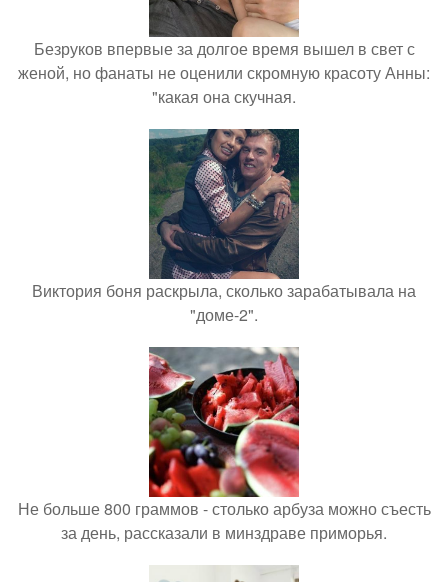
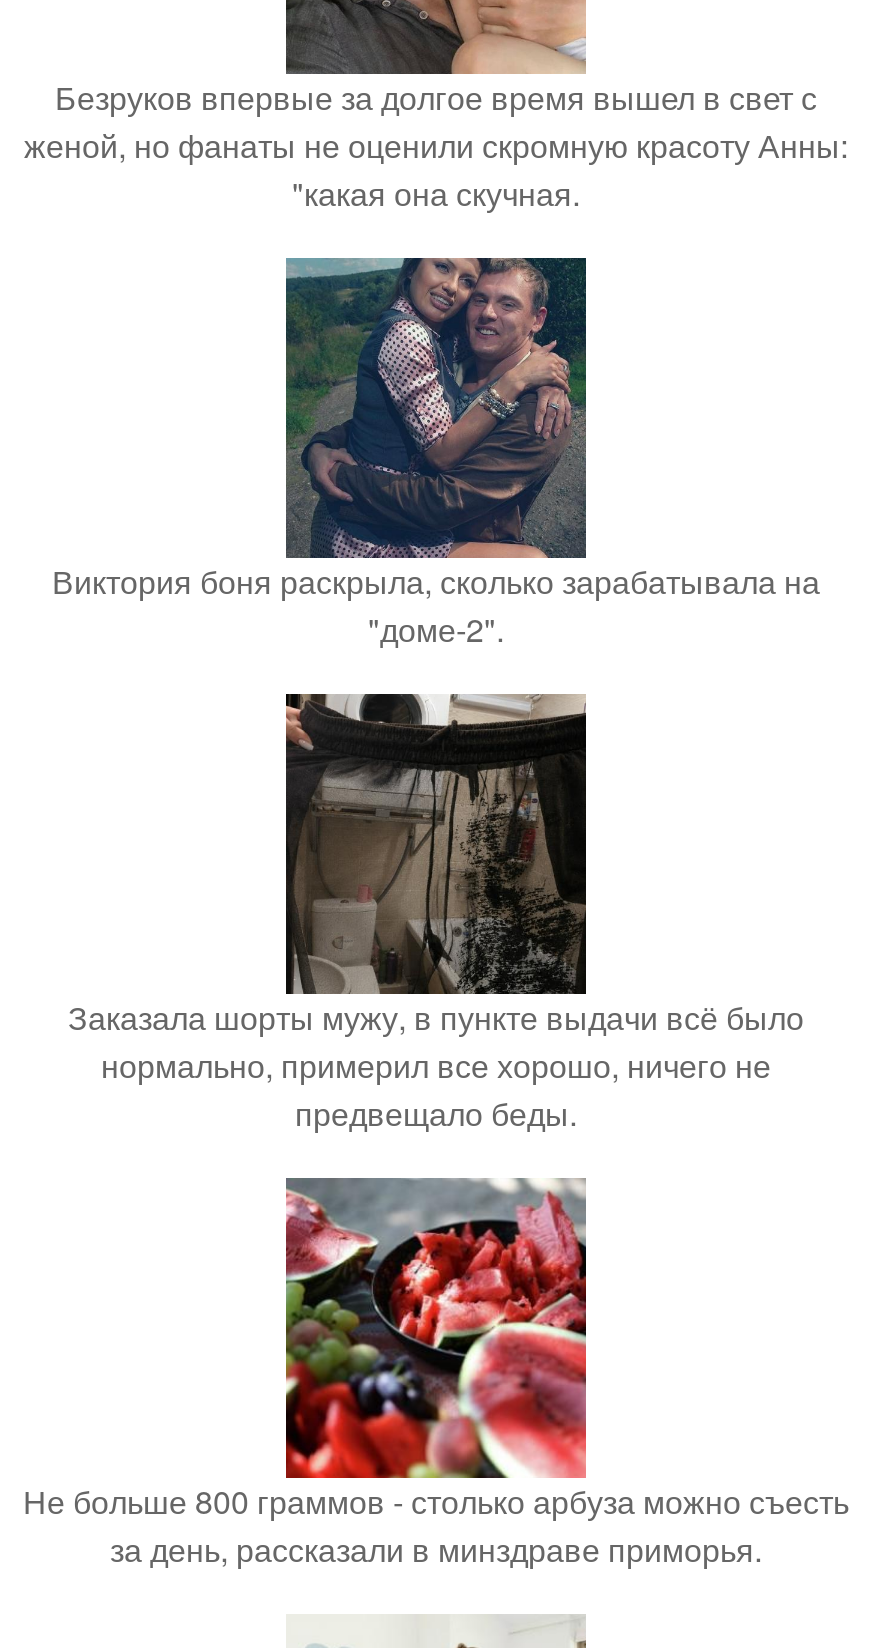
+ [image]
+ Заказала шорты мужу, в пункте выдачи всё было
+ нормально, примерил все хорошо, ничего не
+ предвещало беды.
